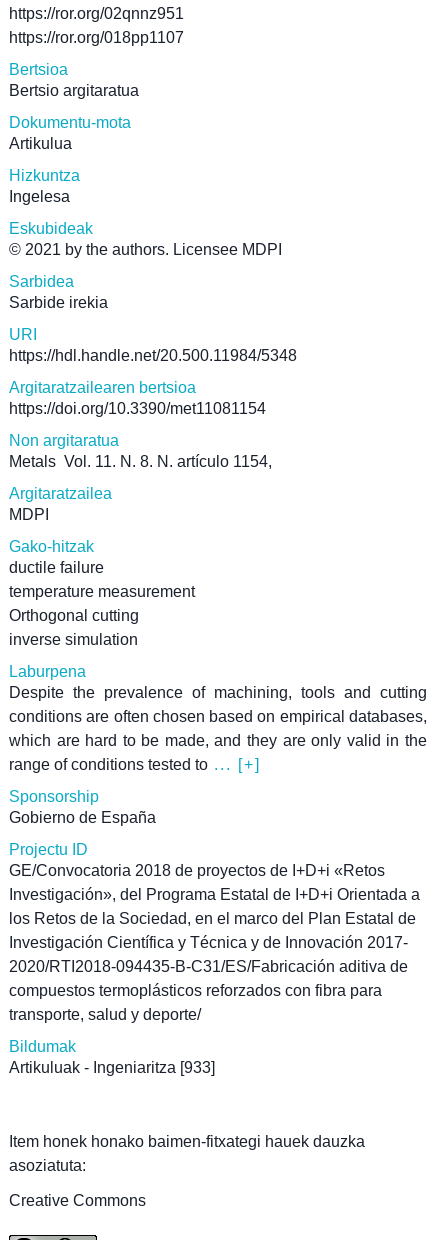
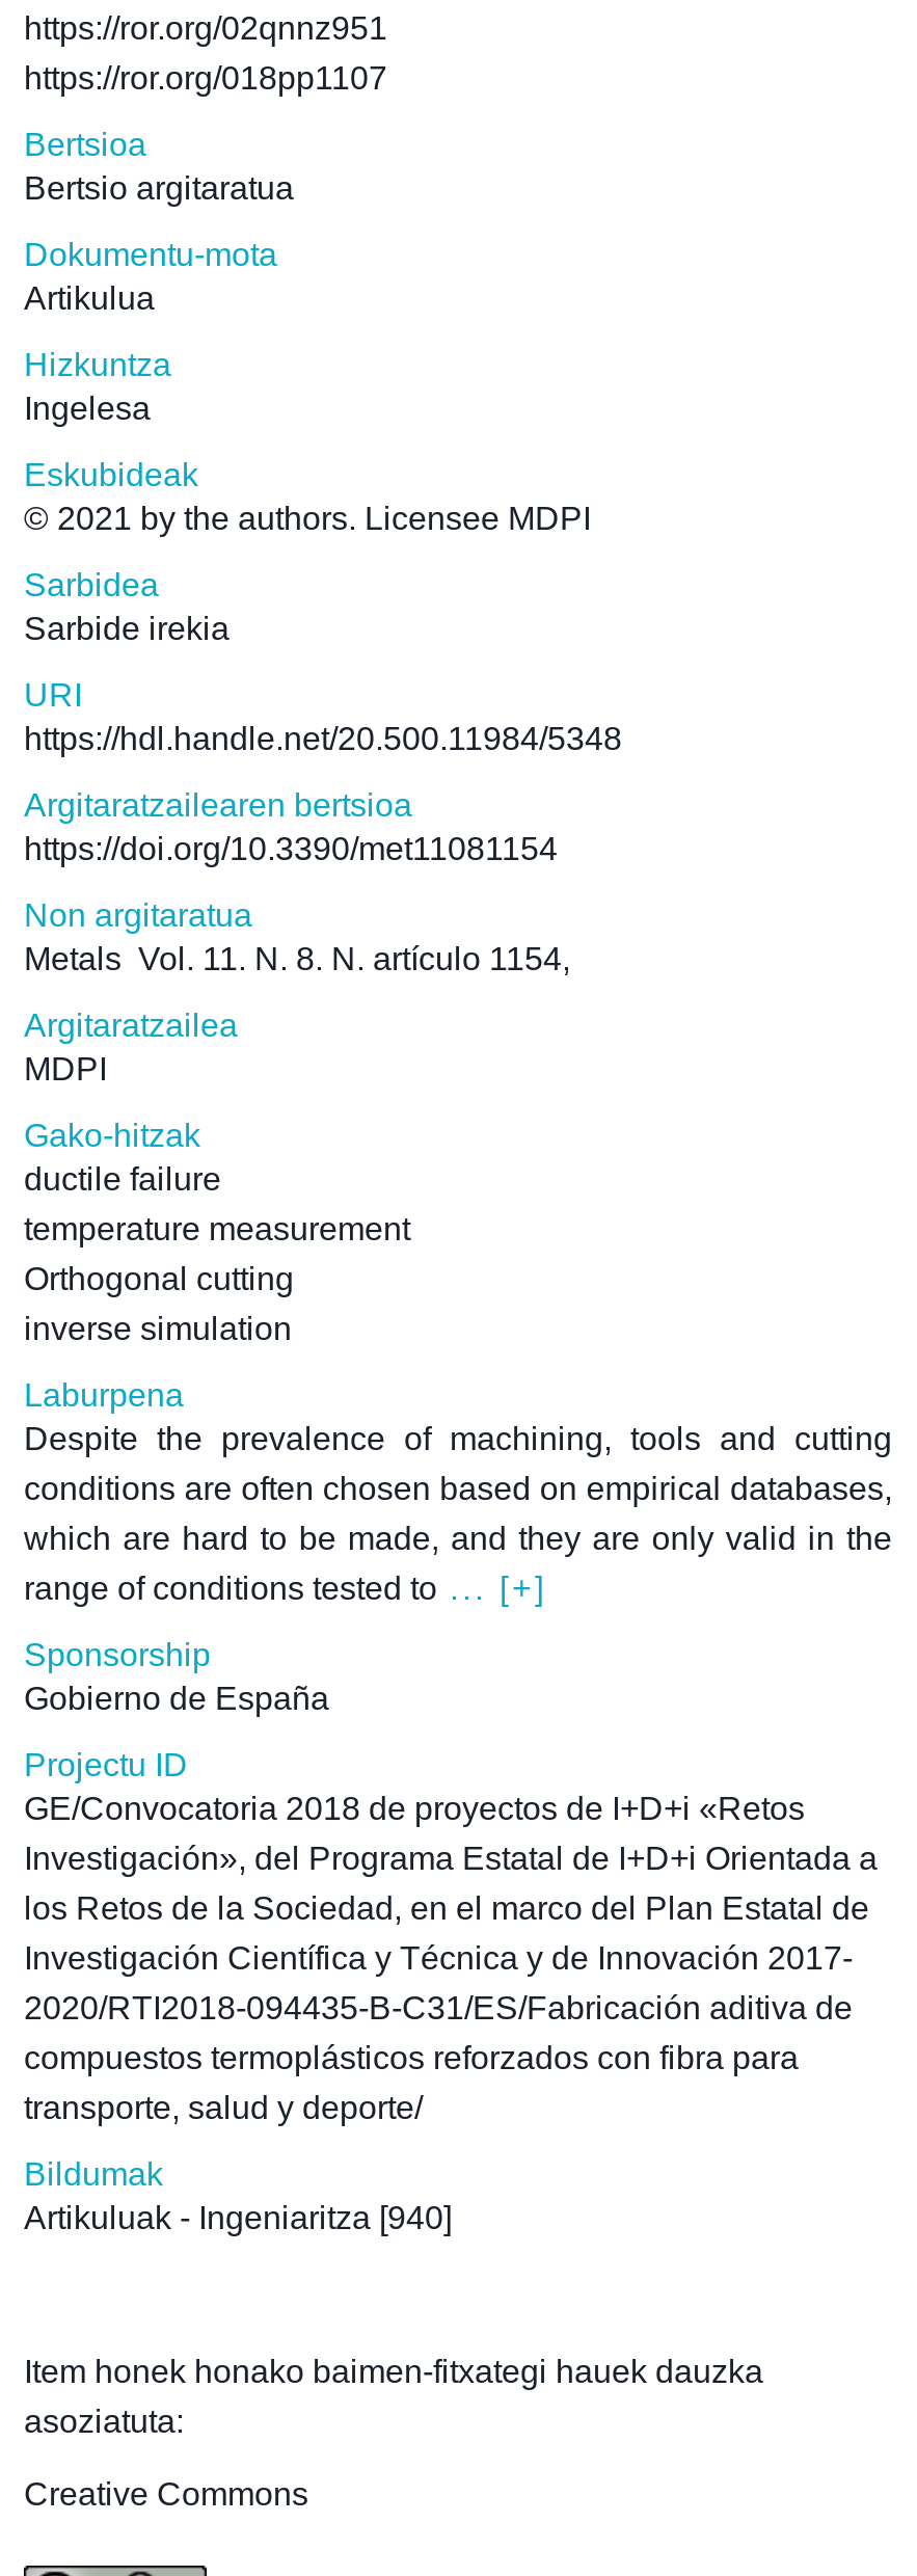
- Artikuluak - Ingeniaritza [933]
+ Artikuluak - Ingeniaritza [940]
